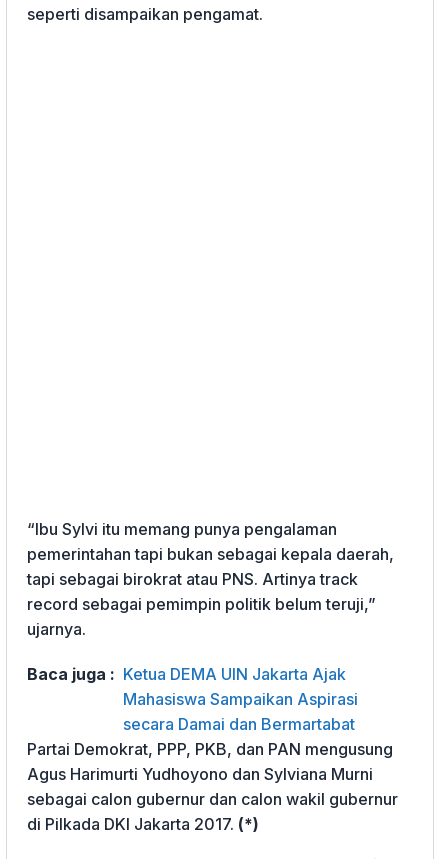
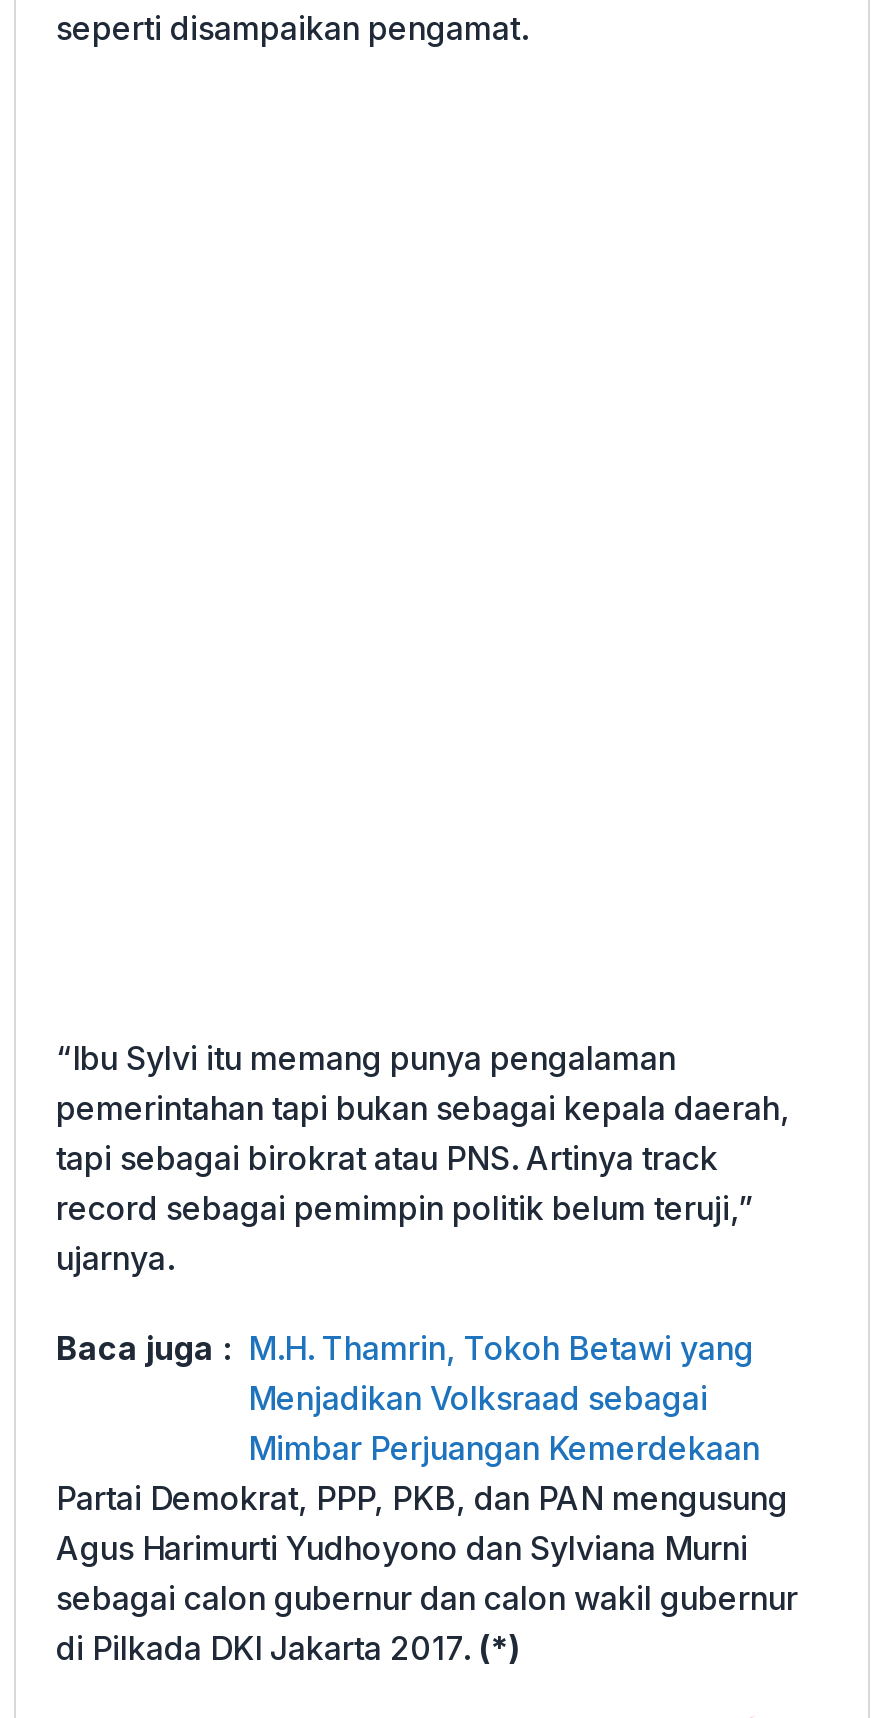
- Baca juga : Ketua DEMA UIN Jakarta Ajak
- Mahasiswa Sampaikan Aspirasi
- secara Damai dan Bermartabat
+ Baca juga : M.H. Thamrin, Tokoh Betawi yang
+ Menjadikan Volksraad sebagai
+ Mimbar Perjuangan Kemerdekaan
